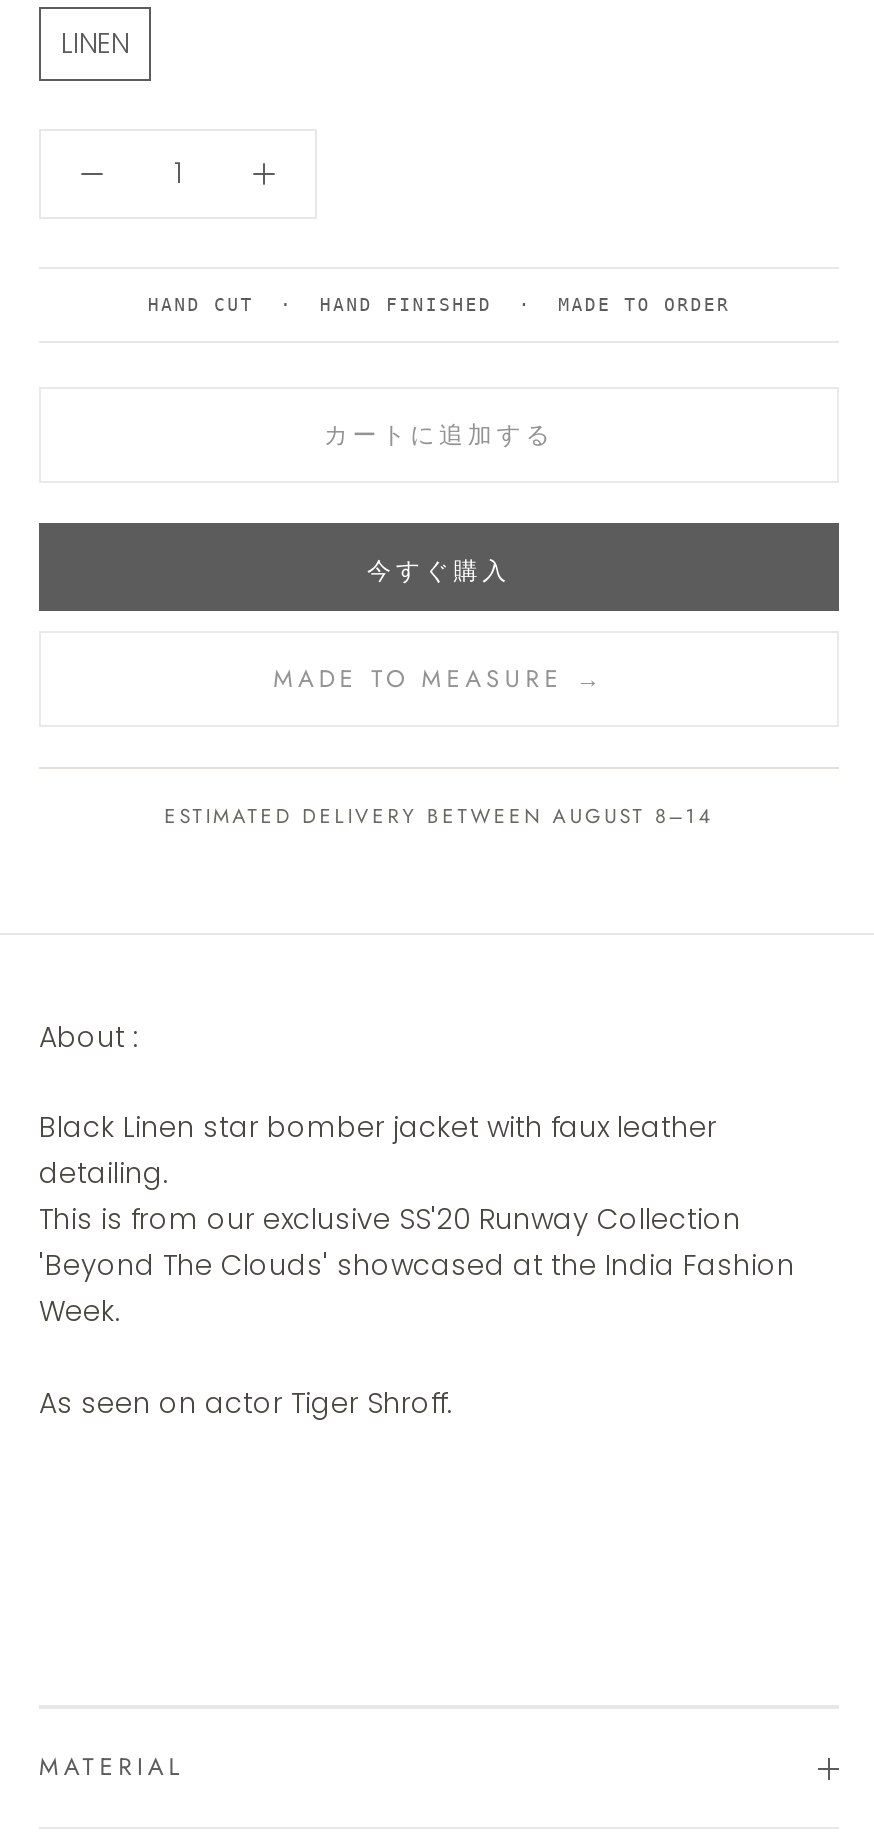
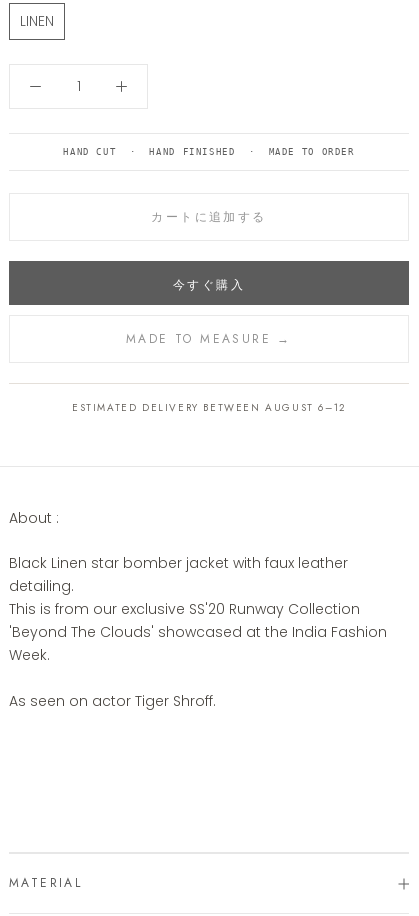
- ESTIMATED DELIVERY BETWEEN AUGUST 8–14
+ ESTIMATED DELIVERY BETWEEN AUGUST 6–12
